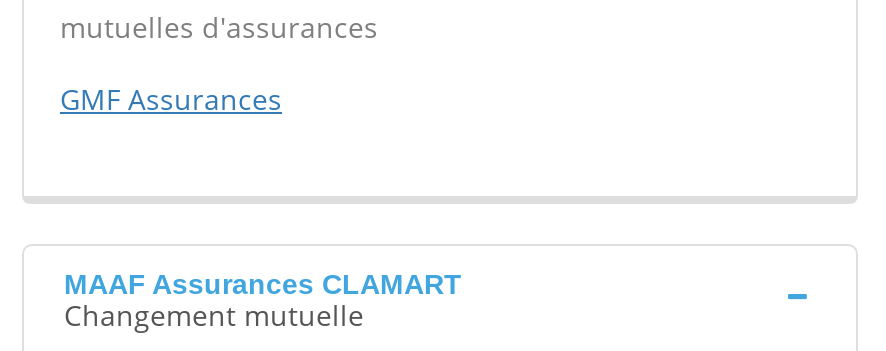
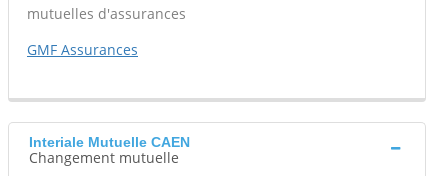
- MAAF Assurances CLAMART
+ Interiale Mutuelle CAEN
